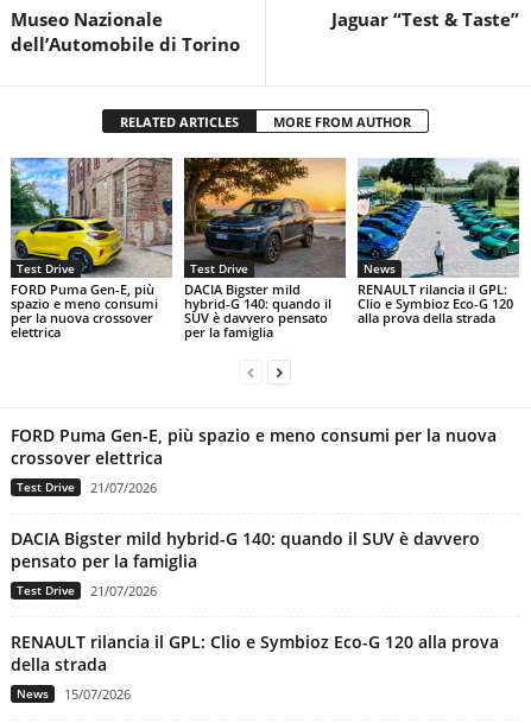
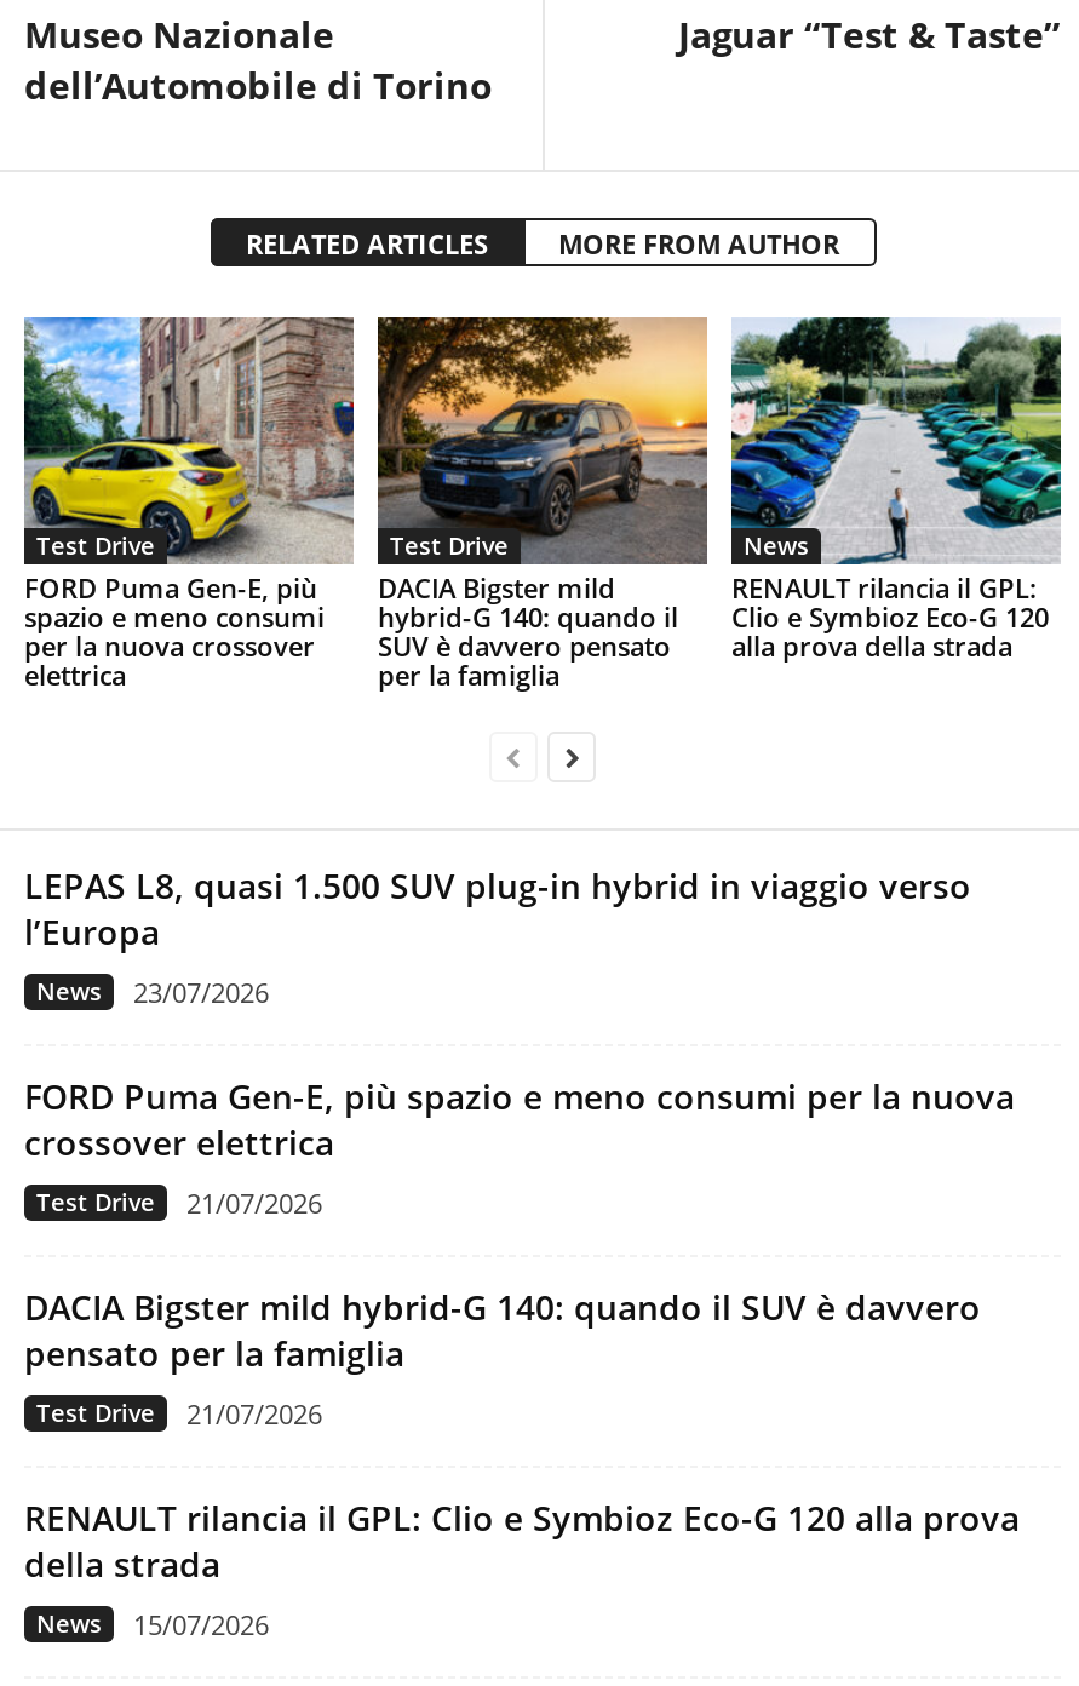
+ LEPAS L8, quasi 1.500 SUV plug-in hybrid in viaggio verso
+ l’Europa
+ News
+ 23/07/2026
